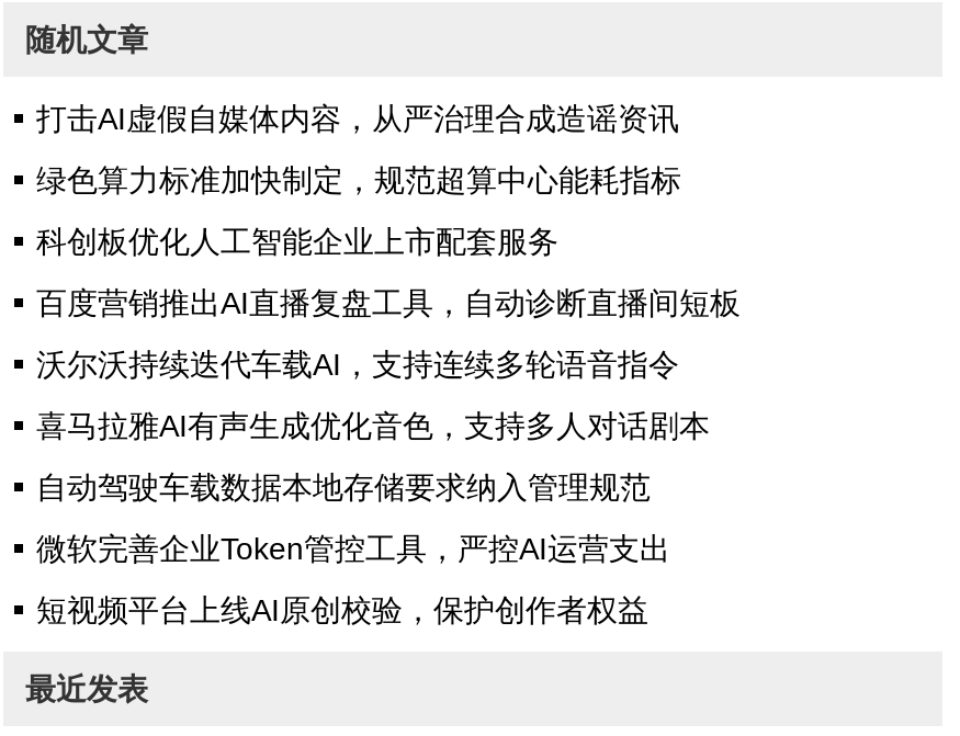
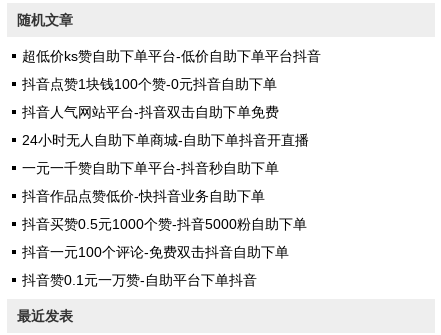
- 打击AI虚假自媒体内容，从严治理合成造谣资讯
+ 超低价ks赞自助下单平台-低价自助下单平台抖音

- 绿色算力标准加快制定，规范超算中心能耗指标
+ 抖音点赞1块钱100个赞-0元抖音自助下单

- 科创板优化人工智能企业上市配套服务
+ 抖音人气网站平台-抖音双击自助下单免费

- 百度营销推出AI直播复盘工具，自动诊断直播间短板
+ 24小时无人自助下单商城-自助下单抖音开直播

- 沃尔沃持续迭代车载AI，支持连续多轮语音指令
+ 一元一千赞自助下单平台-抖音秒自助下单

- 喜马拉雅AI有声生成优化音色，支持多人对话剧本
+ 抖音作品点赞低价-快抖音业务自助下单

- 自动驾驶车载数据本地存储要求纳入管理规范
+ 抖音买赞0.5元1000个赞-抖音5000粉自助下单

- 微软完善企业Token管控工具，严控AI运营支出
+ 抖音一元100个评论-免费双击抖音自助下单

- 短视频平台上线AI原创校验，保护创作者权益
+ 抖音赞0.1元一万赞-自助平台下单抖音
